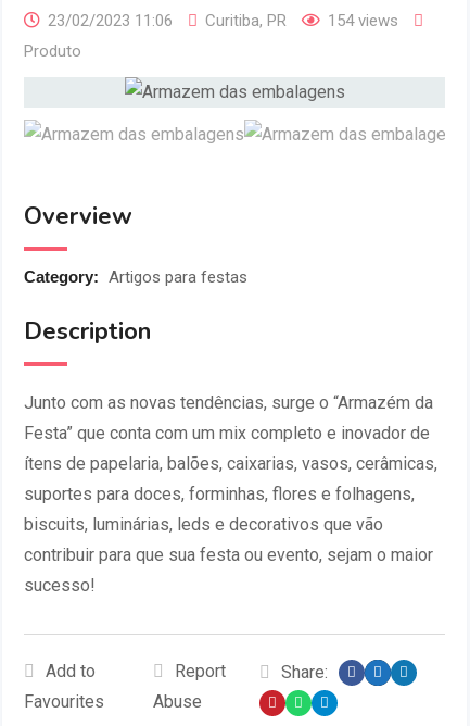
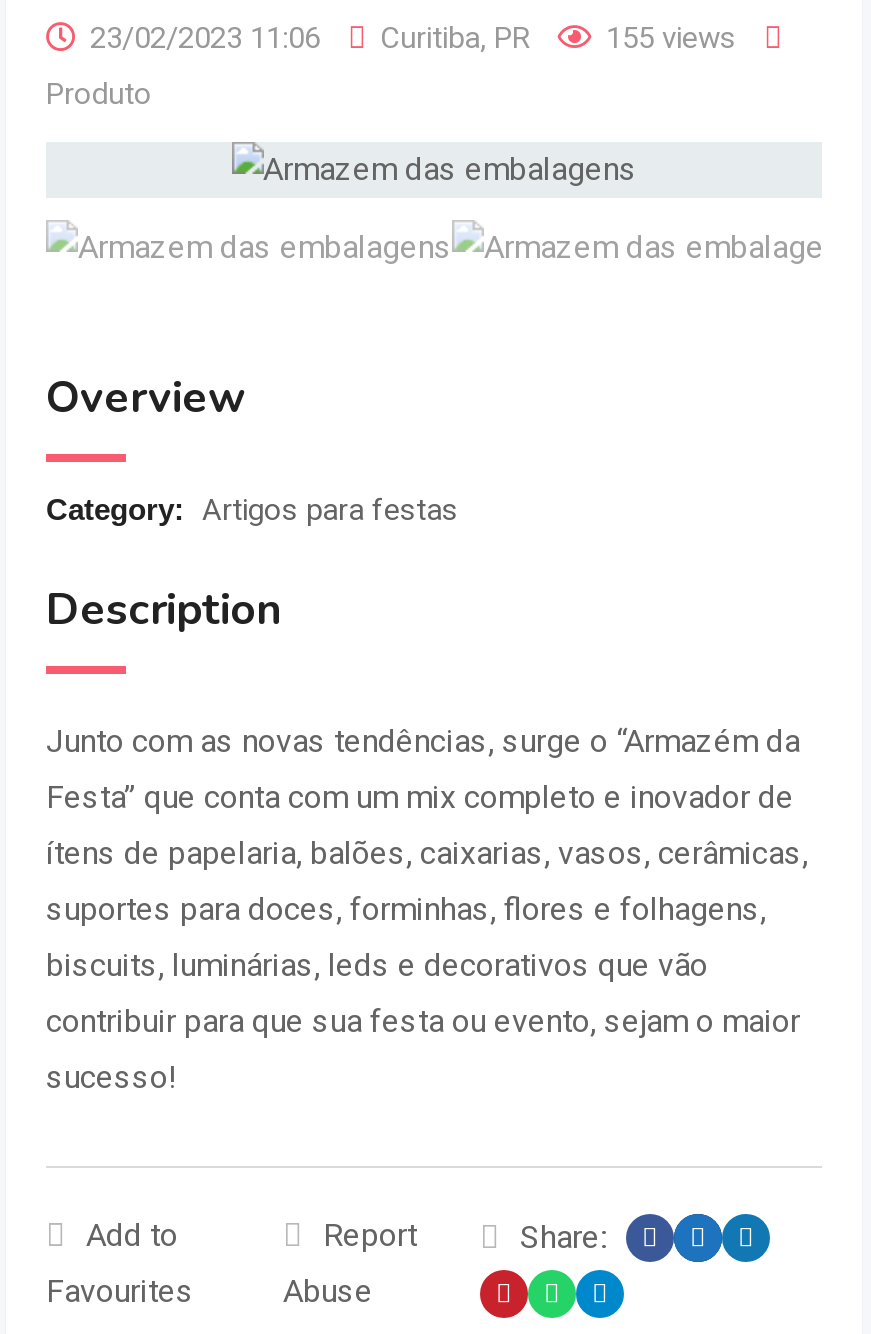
- 154 views
+ 155 views
